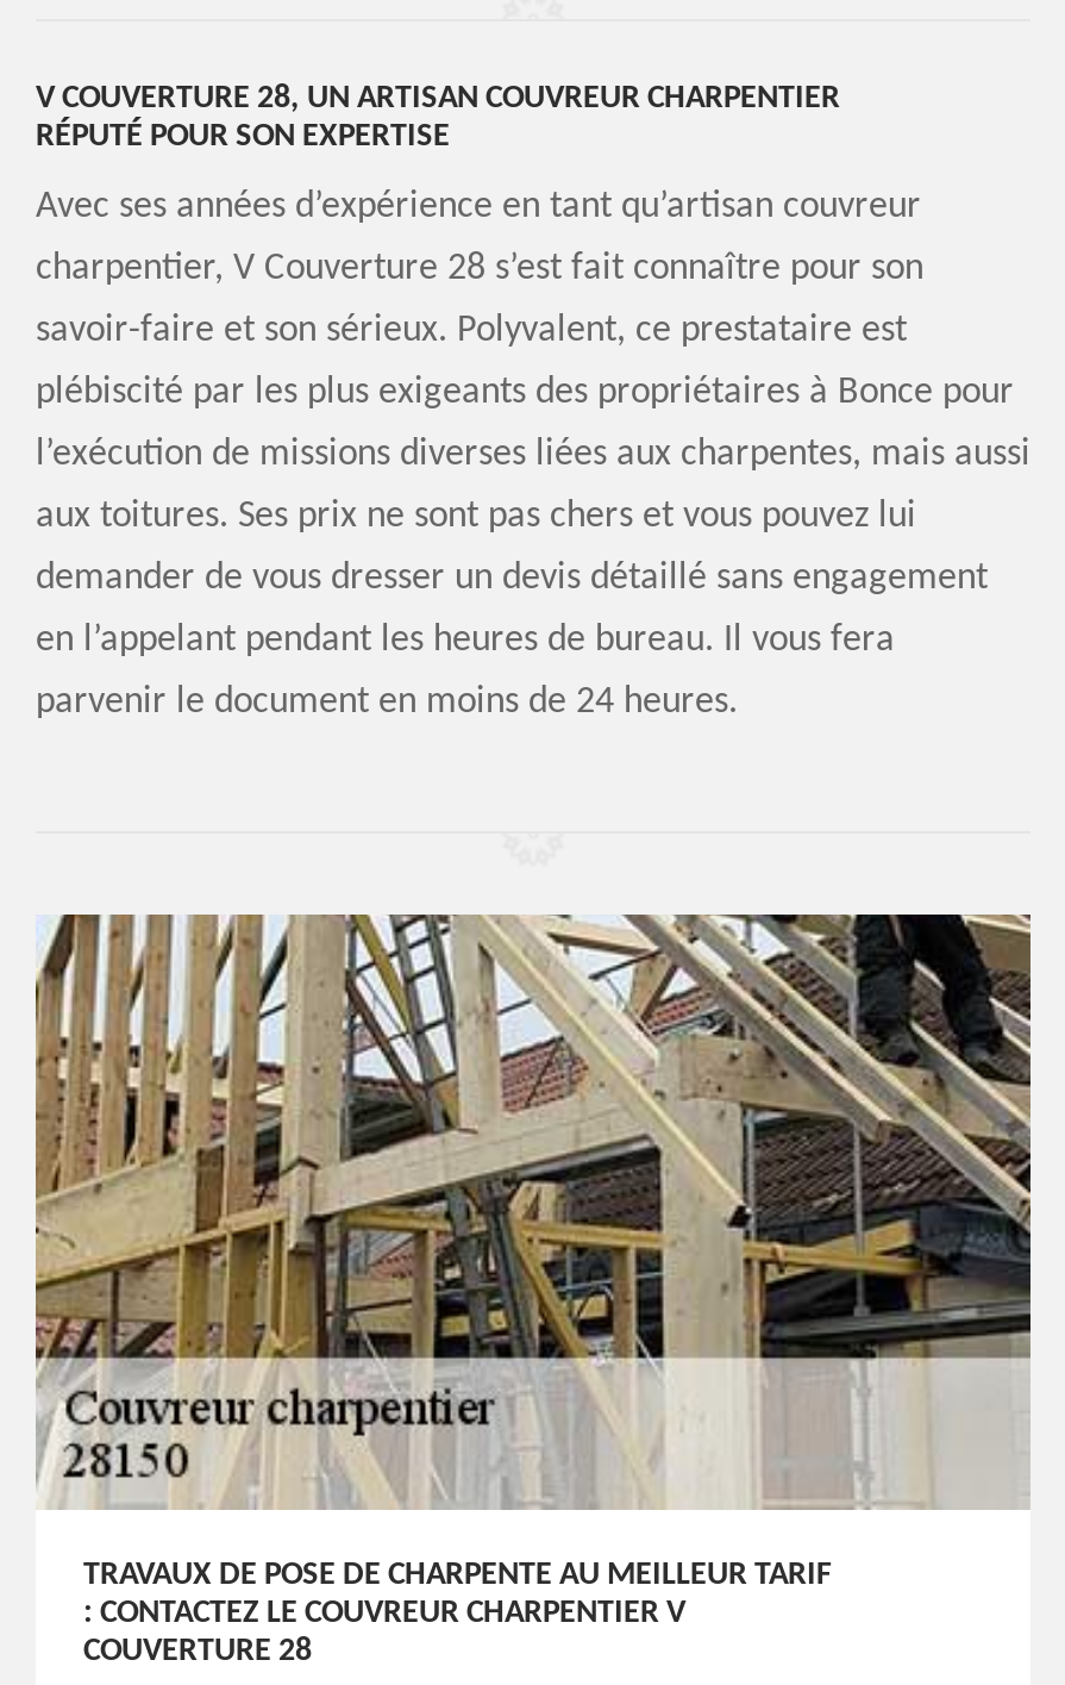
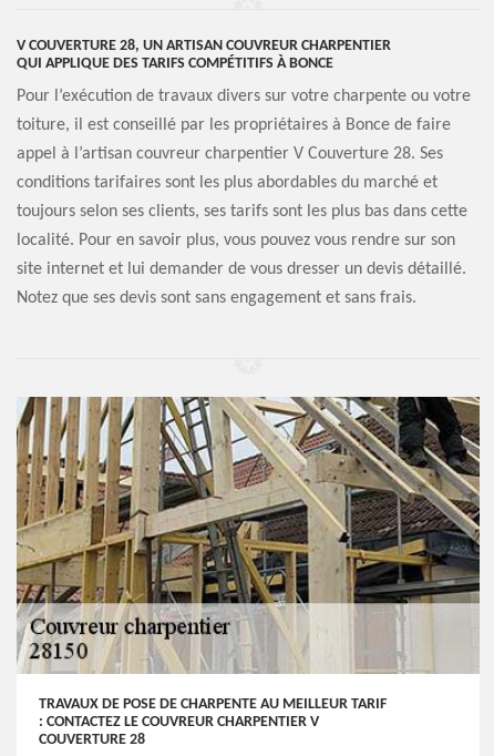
- RÉPUTÉ POUR SON EXPERTISE
- Avec ses années d’expérience en tant qu’artisan couvreur
- charpentier, V Couverture 28 s’est fait connaître pour son
- savoir-faire et son sérieux. Polyvalent, ce prestataire est
- plébiscité par les plus exigeants des propriétaires à Bonce pour
- l’exécution de missions diverses liées aux charpentes, mais aussi
- aux toitures. Ses prix ne sont pas chers et vous pouvez lui
- demander de vous dresser un devis détaillé sans engagement
- en l’appelant pendant les heures de bureau. Il vous fera
- parvenir le document en moins de 24 heures.
+ QUI APPLIQUE DES TARIFS COMPÉTITIFS À BONCE
+ Pour l’exécution de travaux divers sur votre charpente ou votre
+ toiture, il est conseillé par les propriétaires à Bonce de faire
+ appel à l’artisan couvreur charpentier V Couverture 28. Ses
+ conditions tarifaires sont les plus abordables du marché et
+ toujours selon ses clients, ses tarifs sont les plus bas dans cette
+ localité. Pour en savoir plus, vous pouvez vous rendre sur son
+ site internet et lui demander de vous dresser un devis détaillé.
+ Notez que ses devis sont sans engagement et sans frais.
